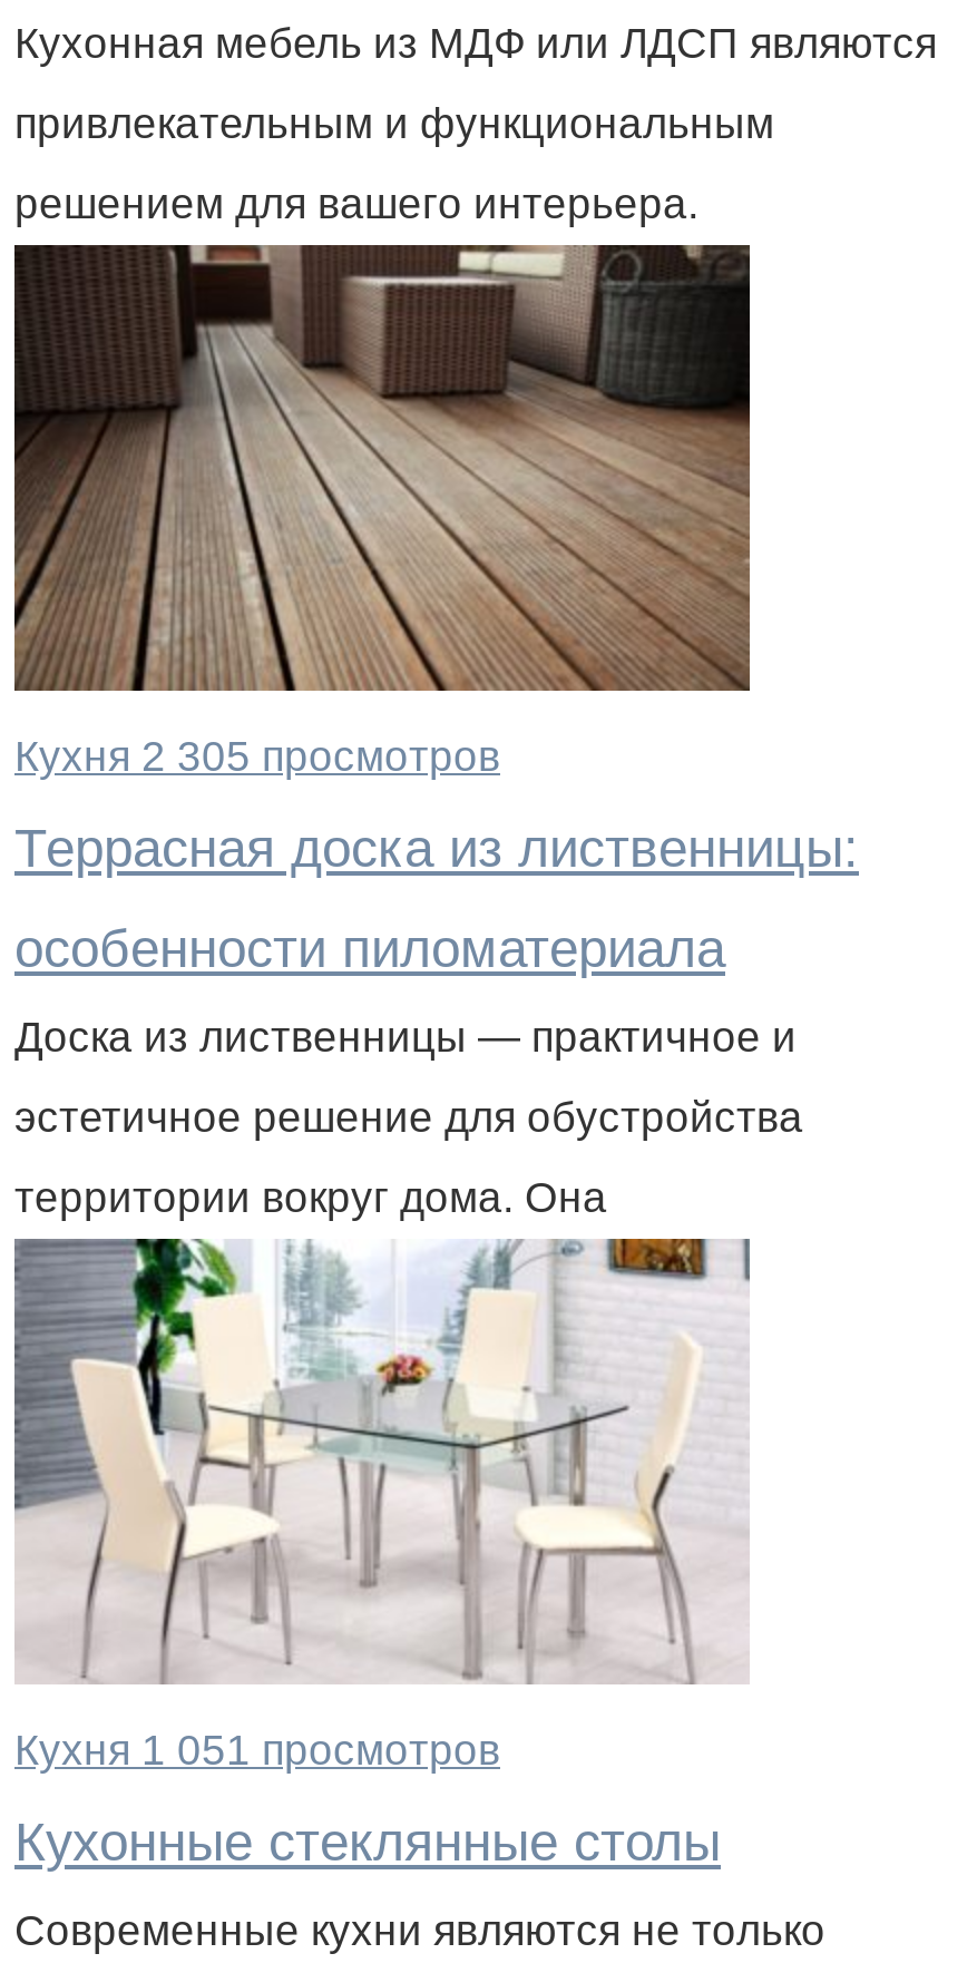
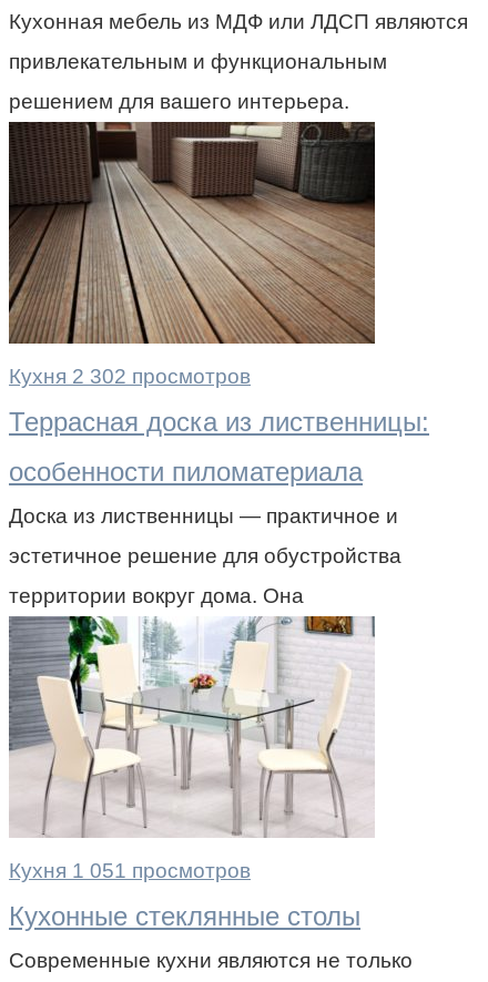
- Кухня 2 305 просмотров
+ Кухня 2 302 просмотров
